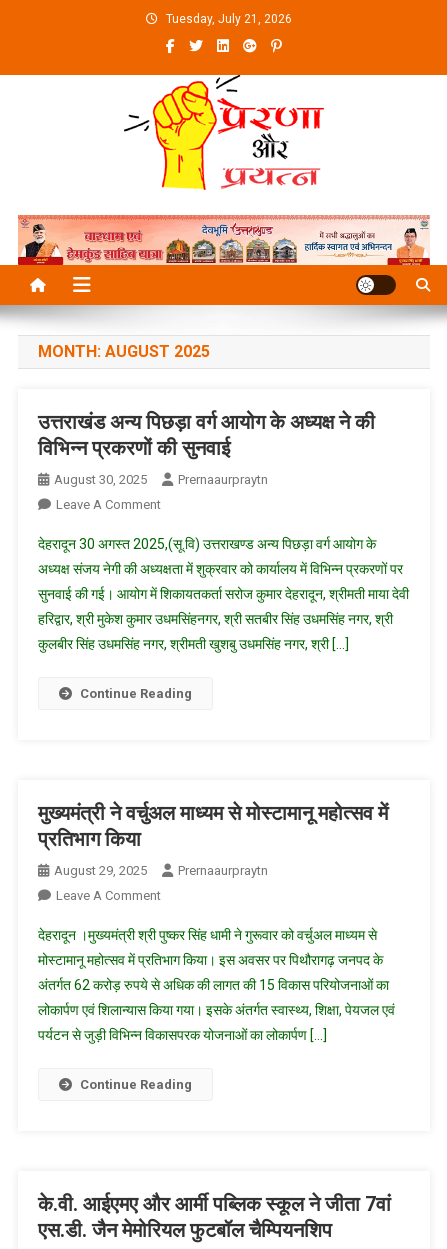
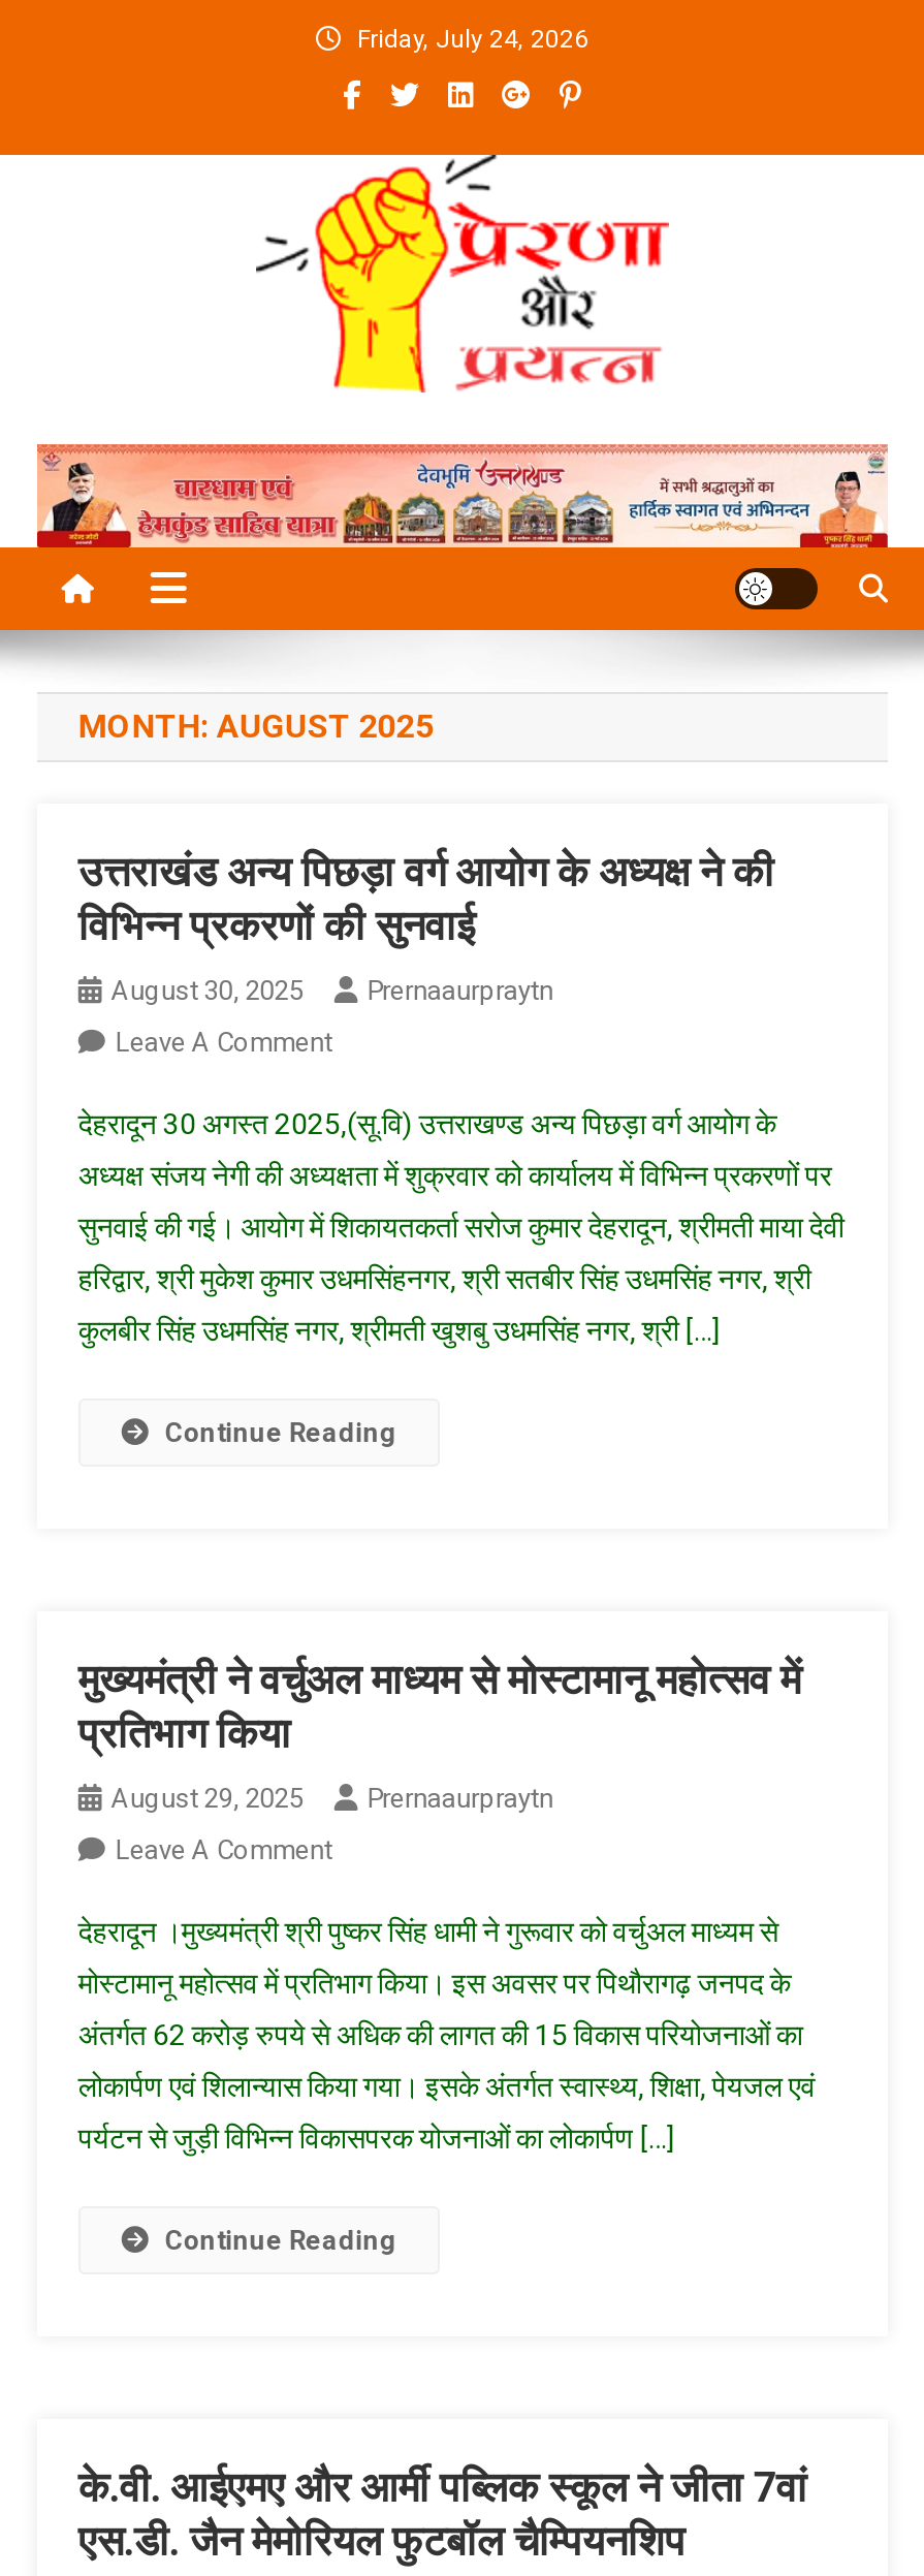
- Tuesday, July 21, 2026
+ Friday, July 24, 2026
